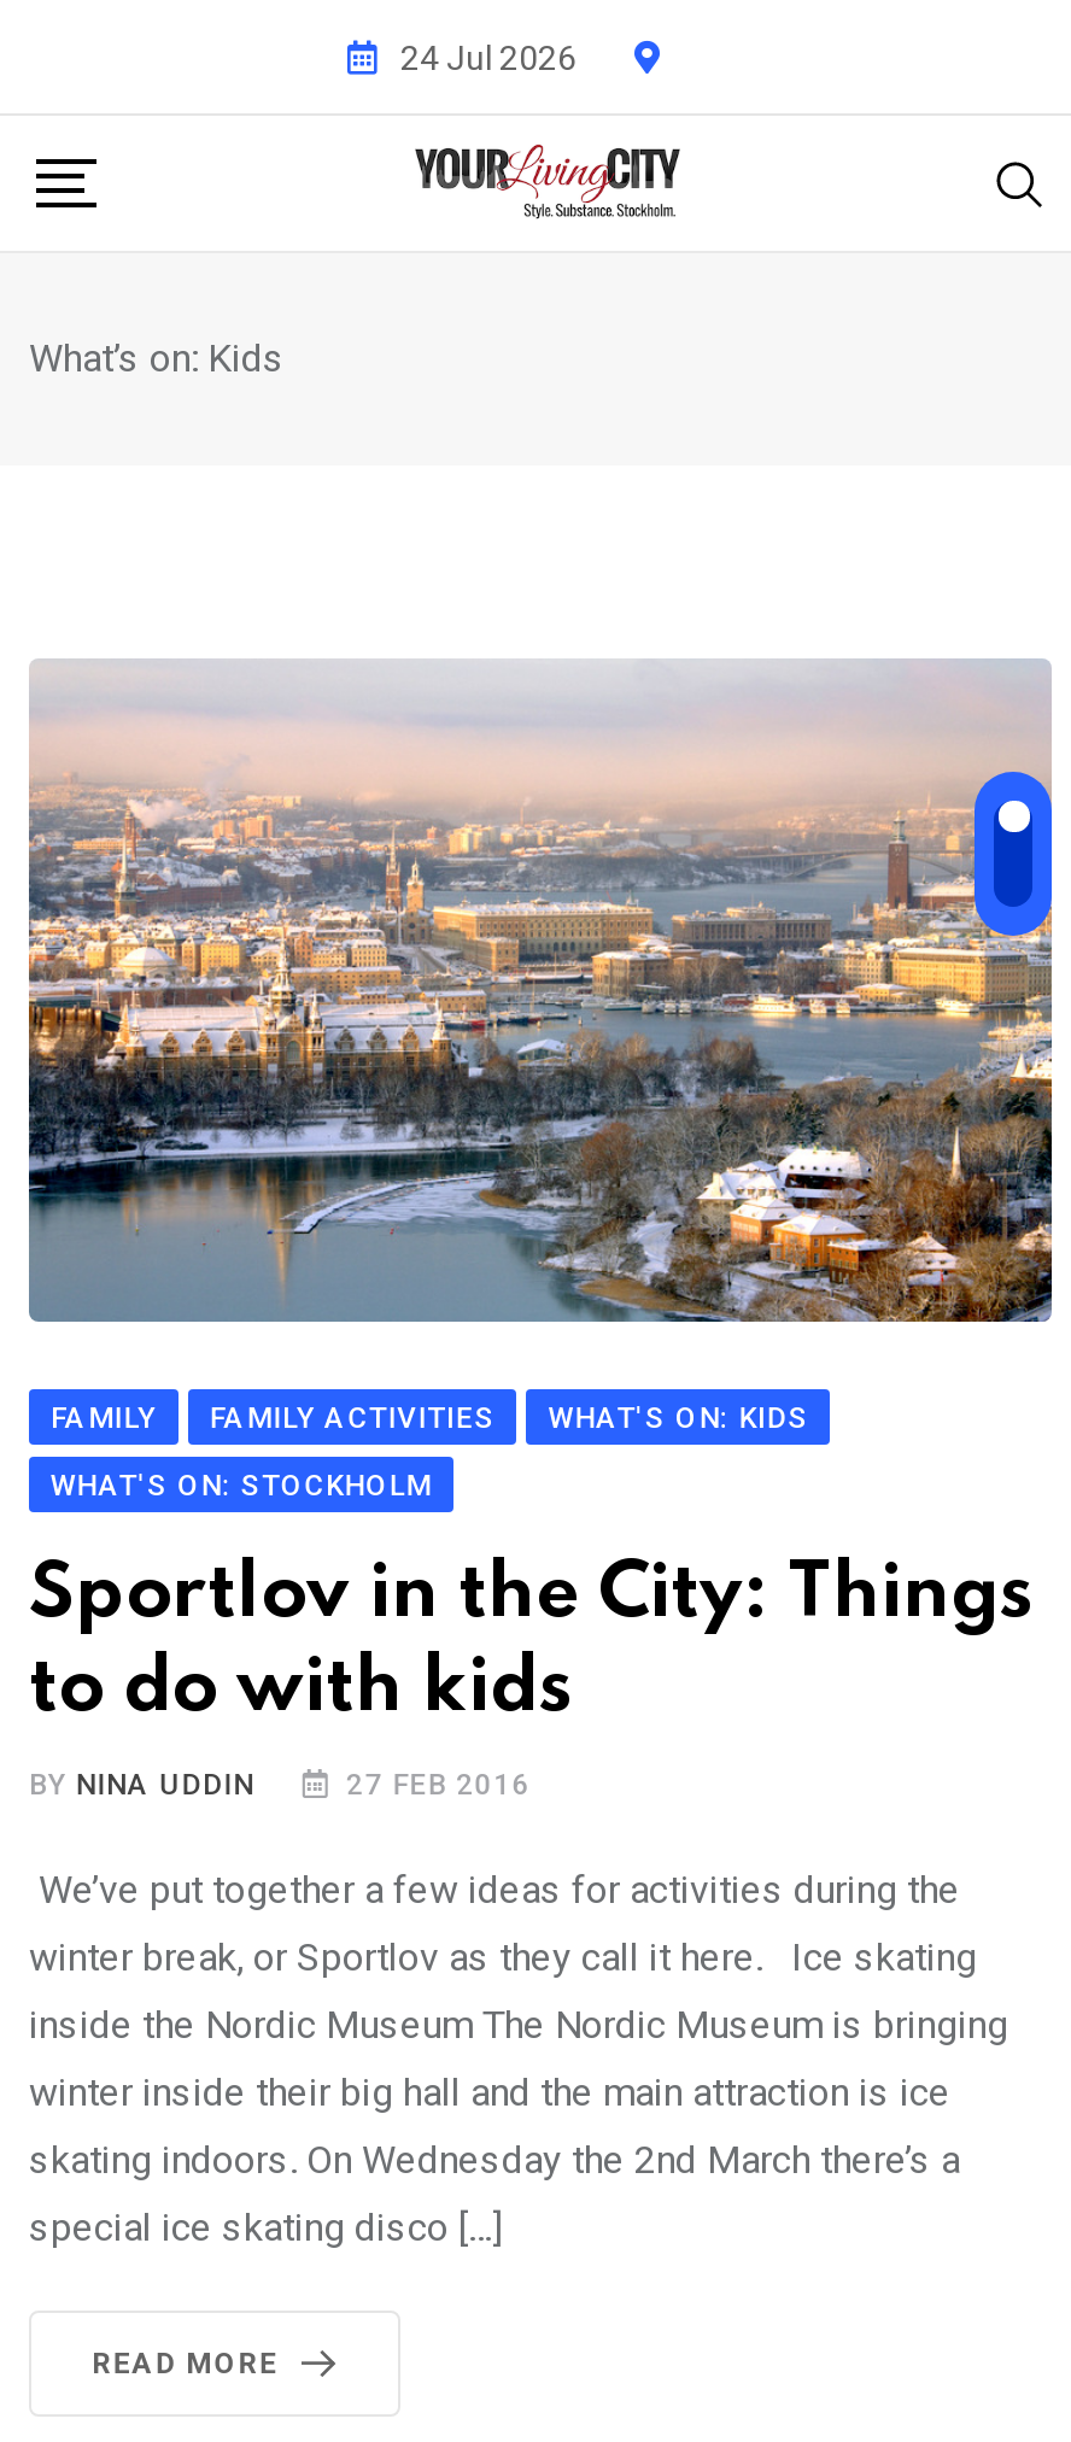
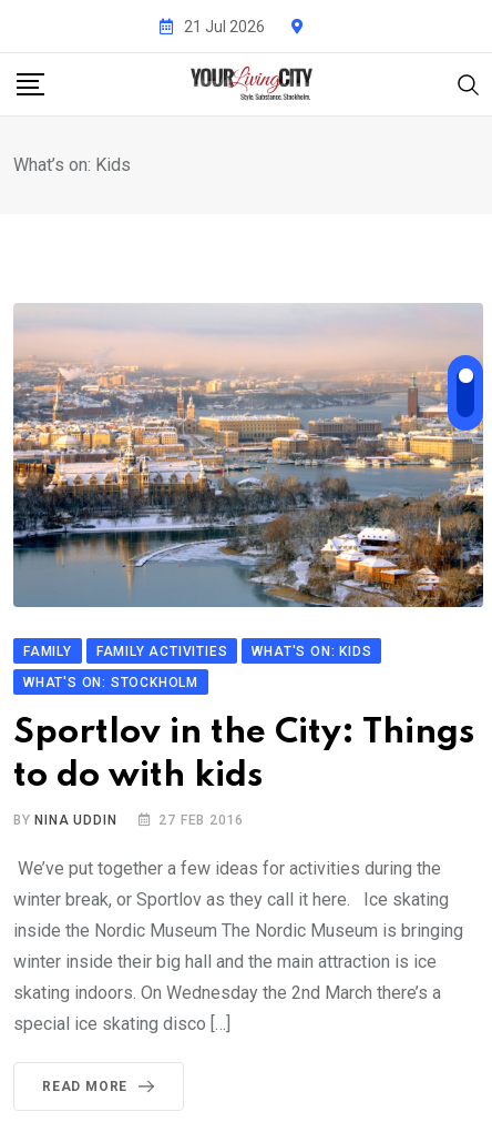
- 24 Jul 2026
+ 21 Jul 2026
